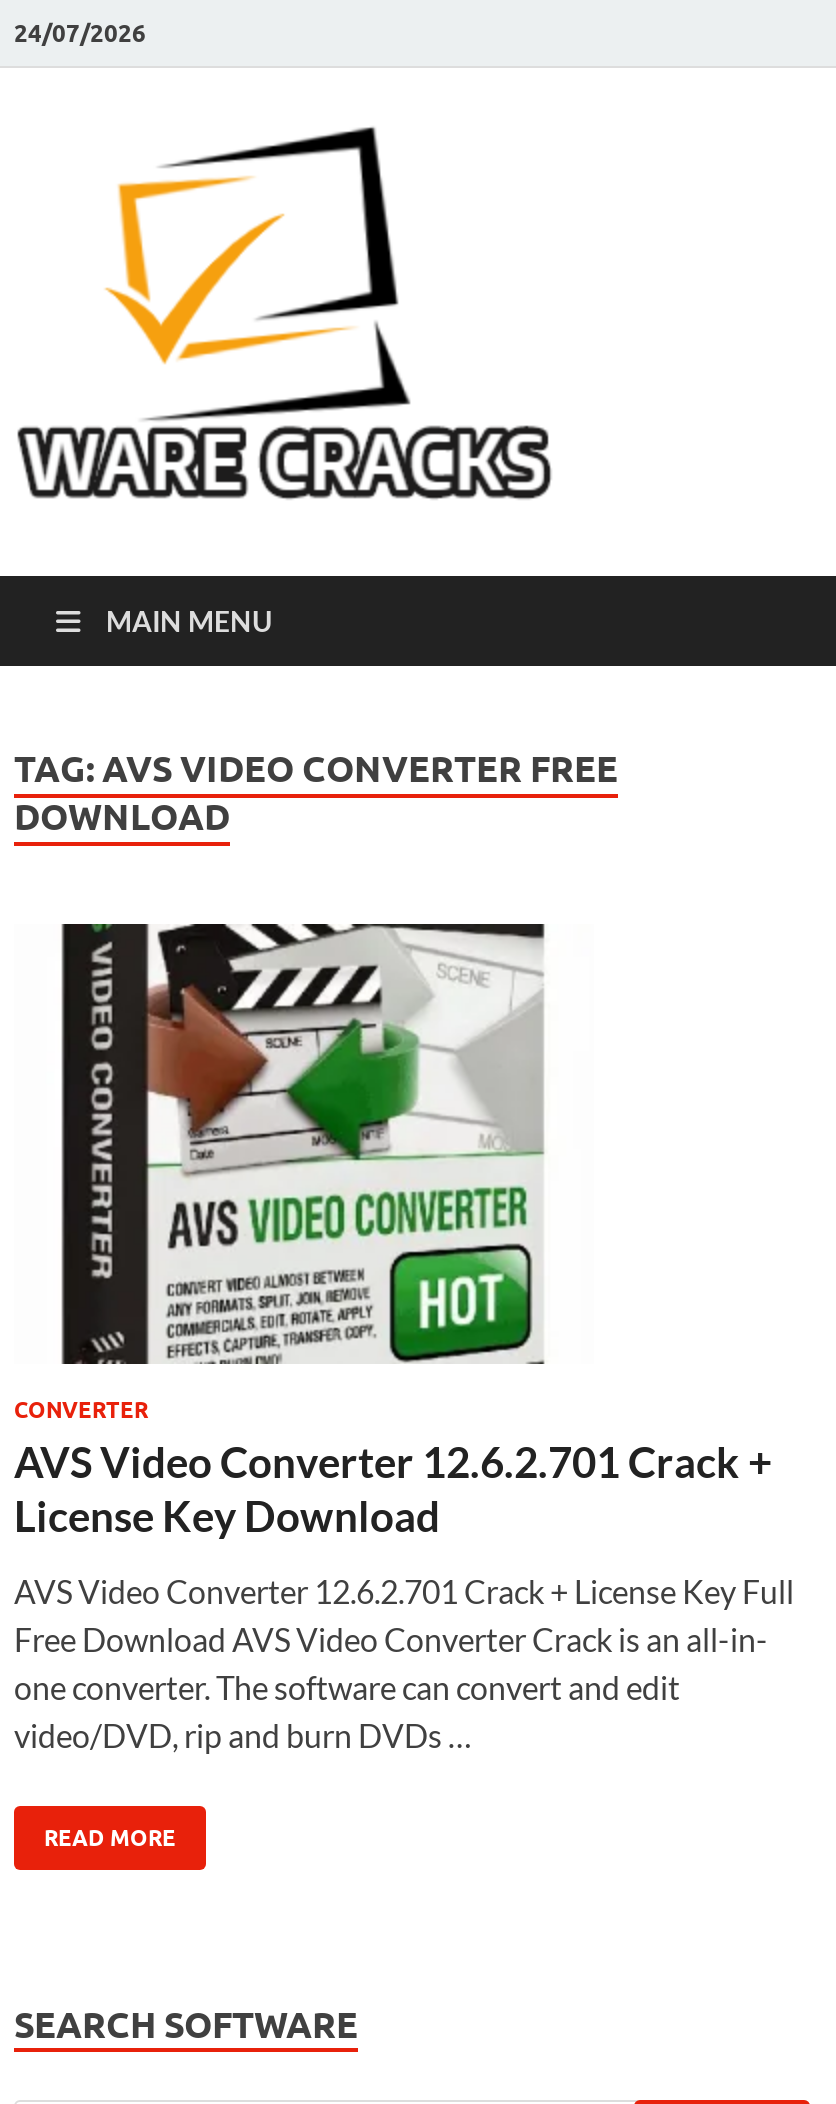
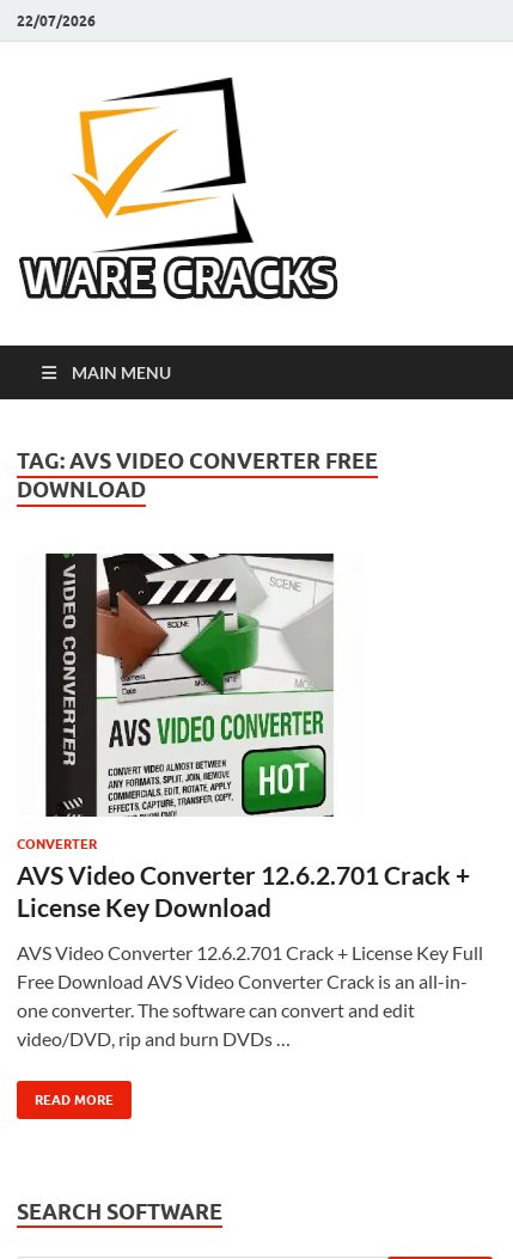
- 24/07/2026
+ 22/07/2026
